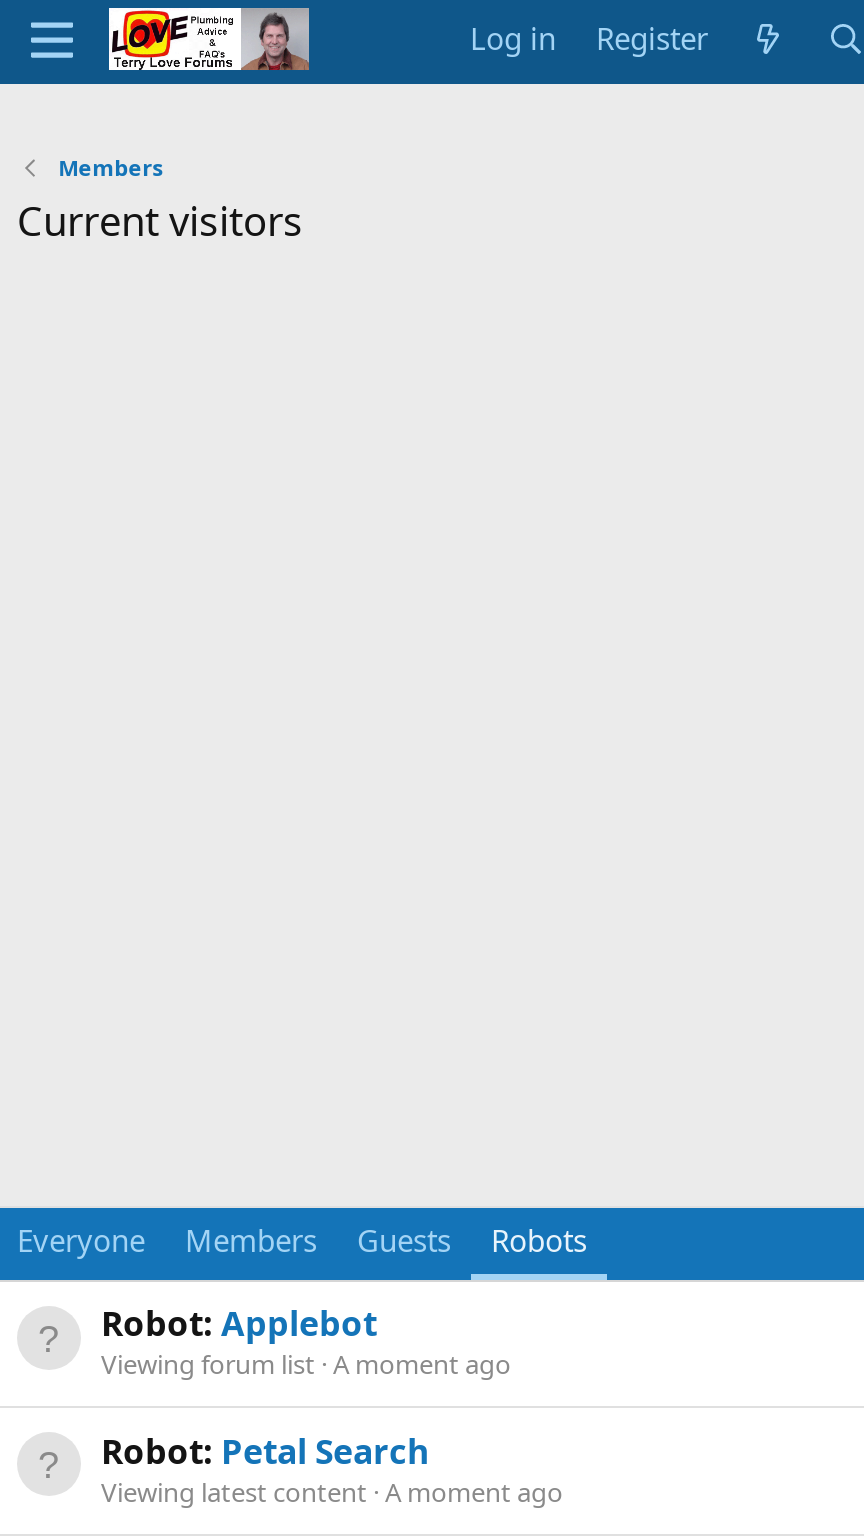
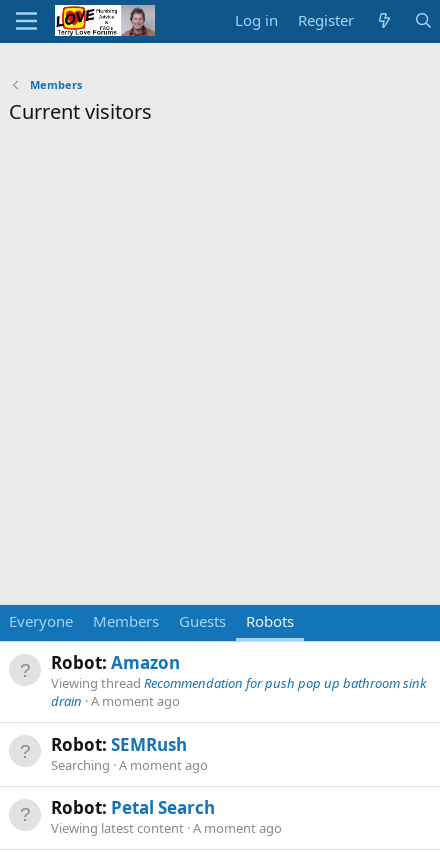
- Robot: Applebot
- Viewing forum list A moment ago
+ Robot: Amazon
+ Viewing thread Recommendation for push pop up bathroom sink
+ drain A moment ago
+ Robot: SEMRush
+ Searching A moment ago
